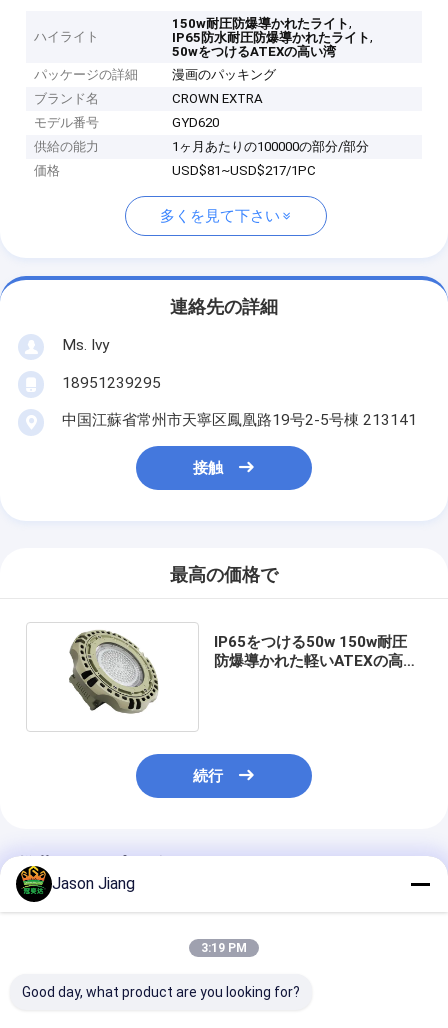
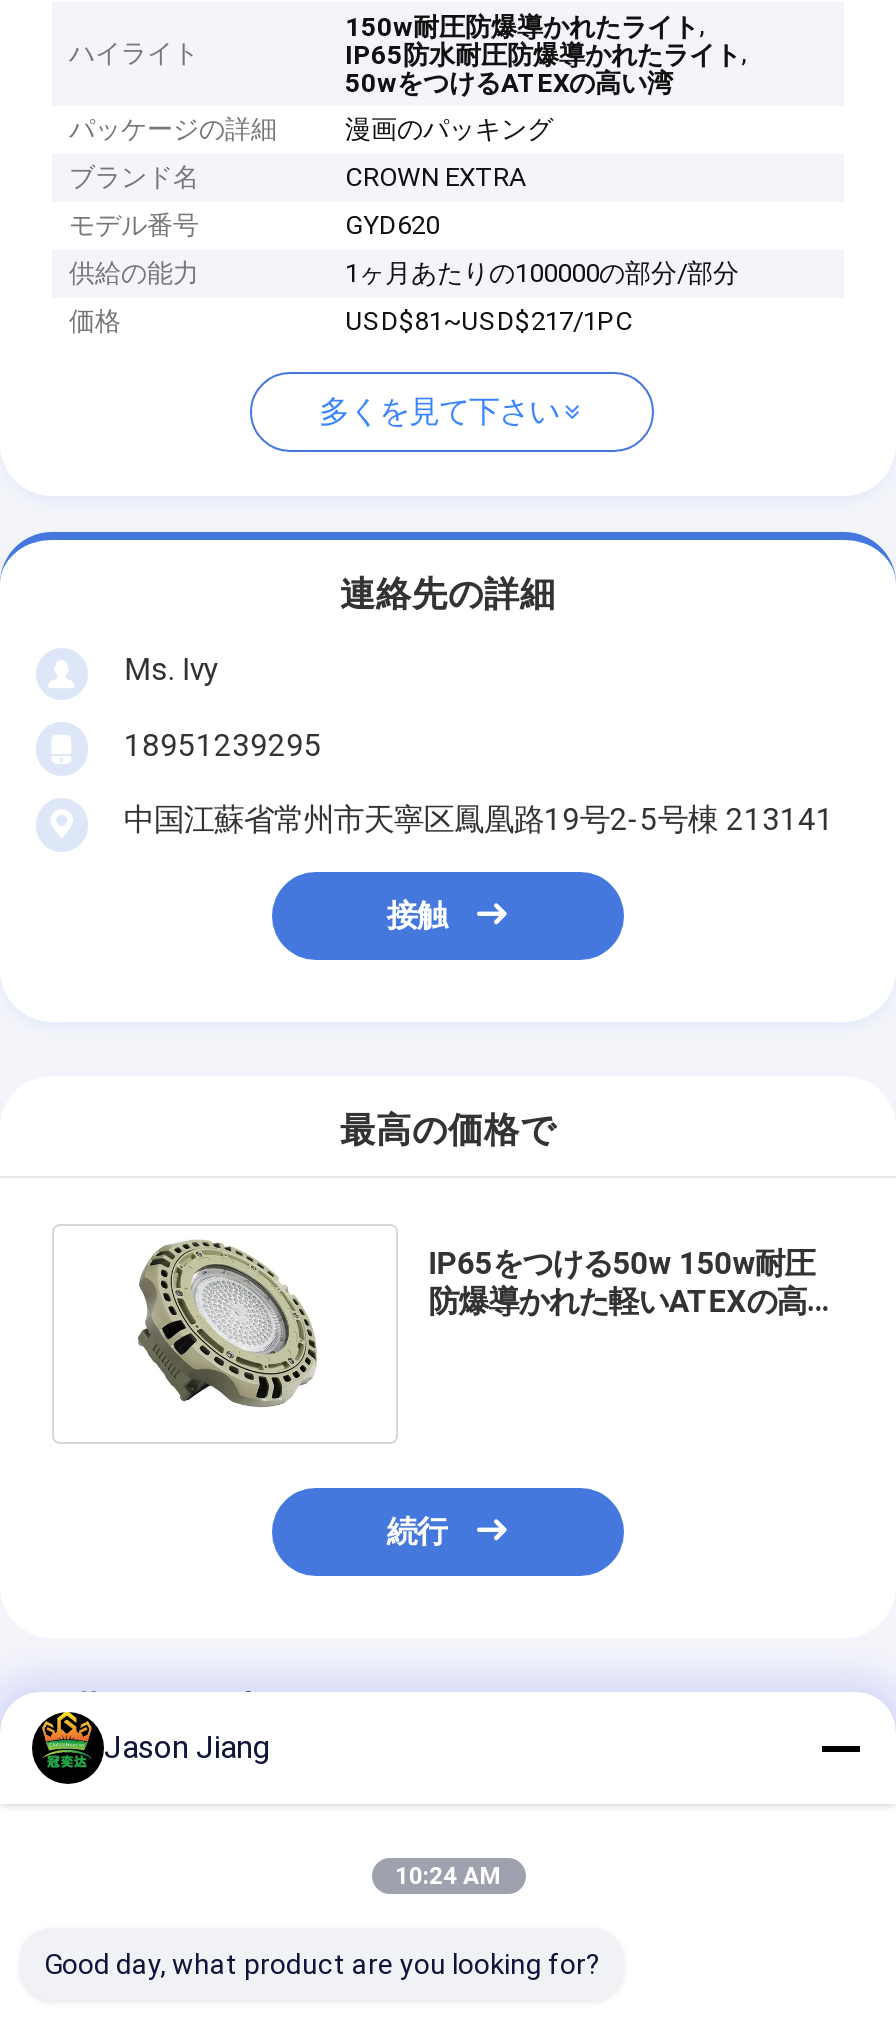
- 3:19 PM
+ 10:24 AM
